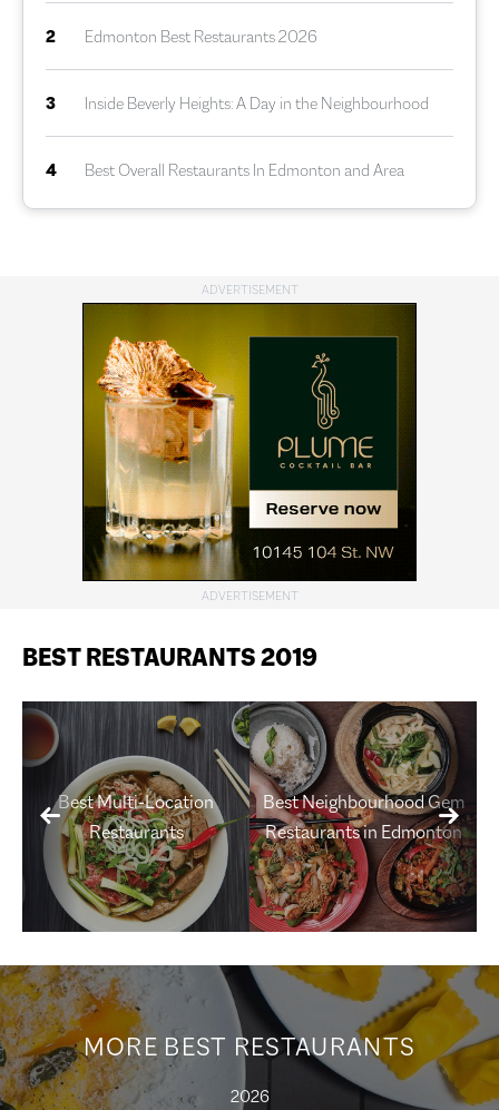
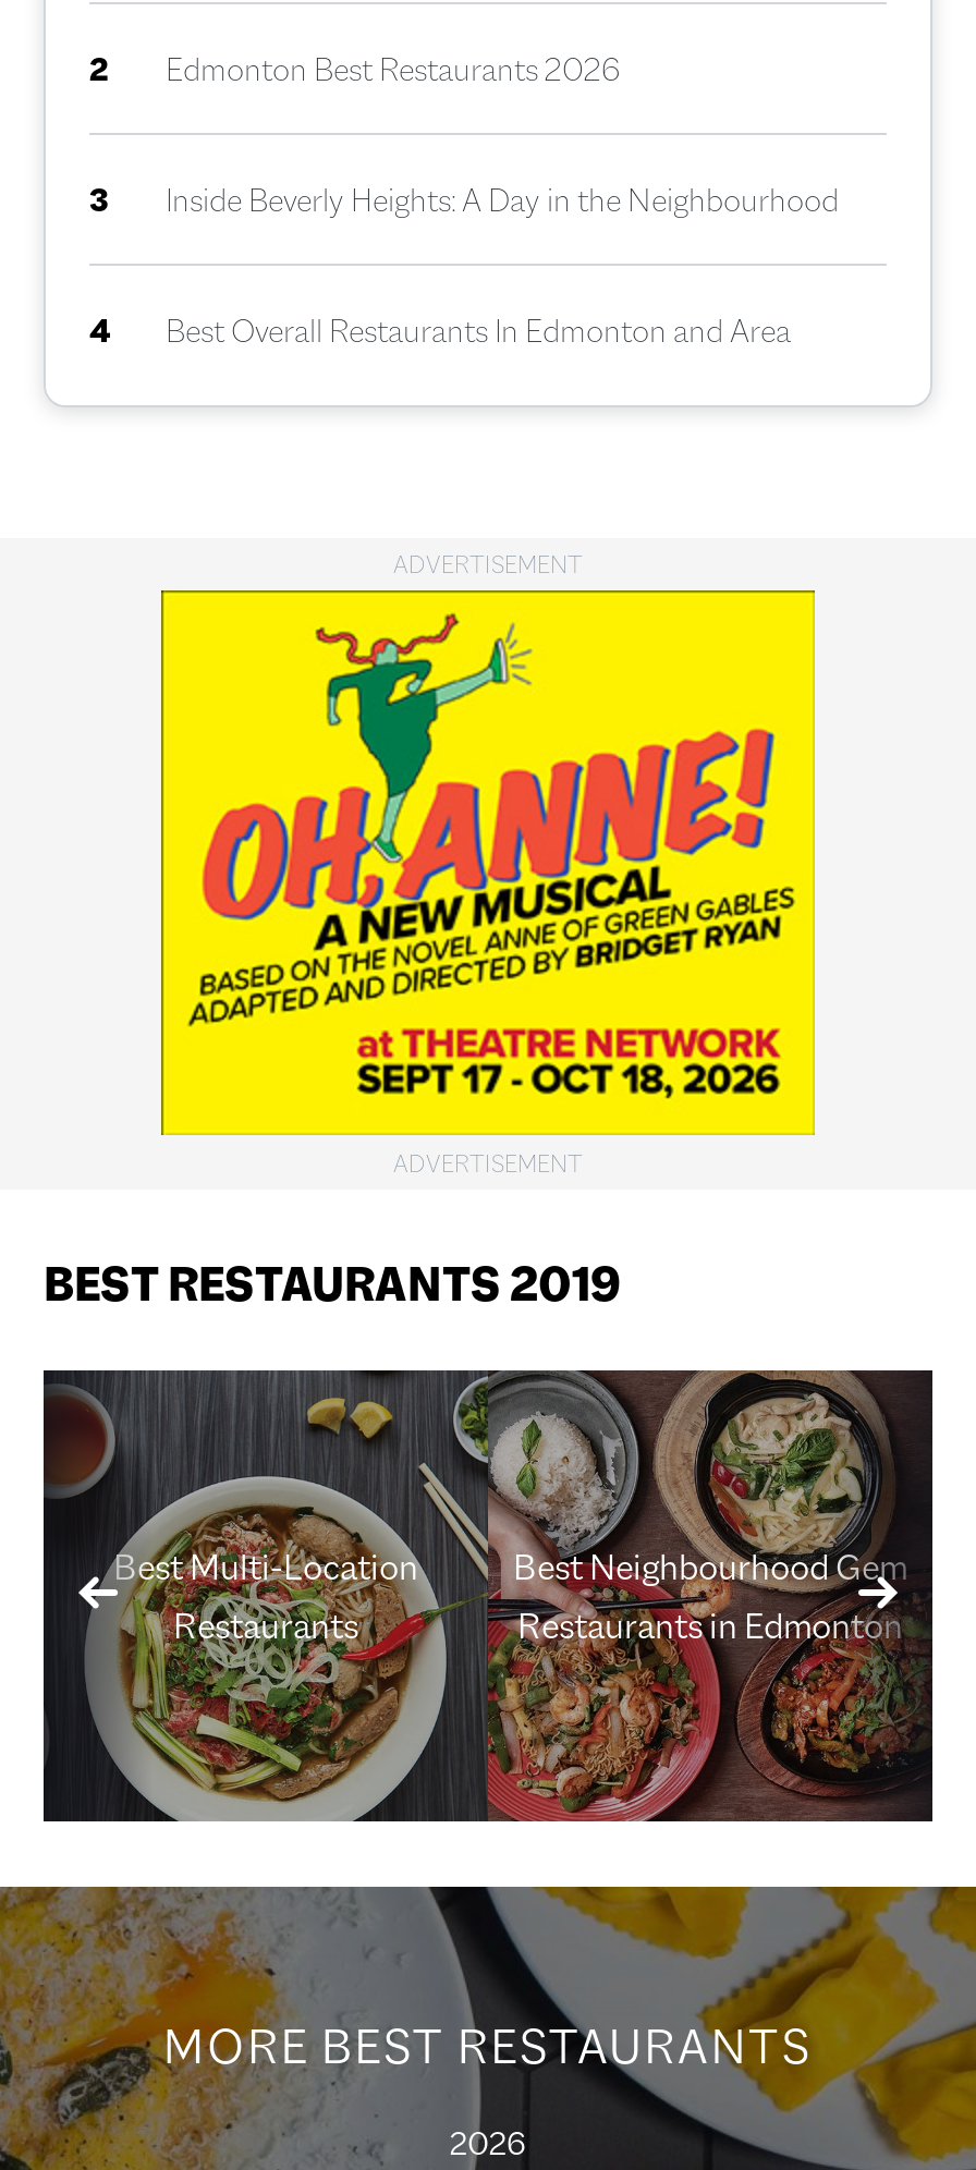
- [image]
+ [image]
